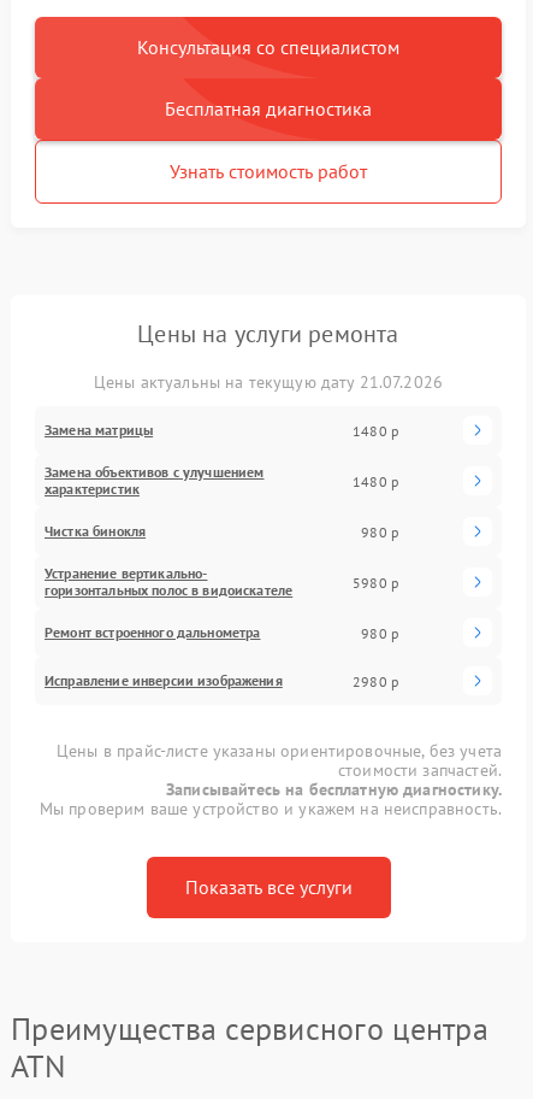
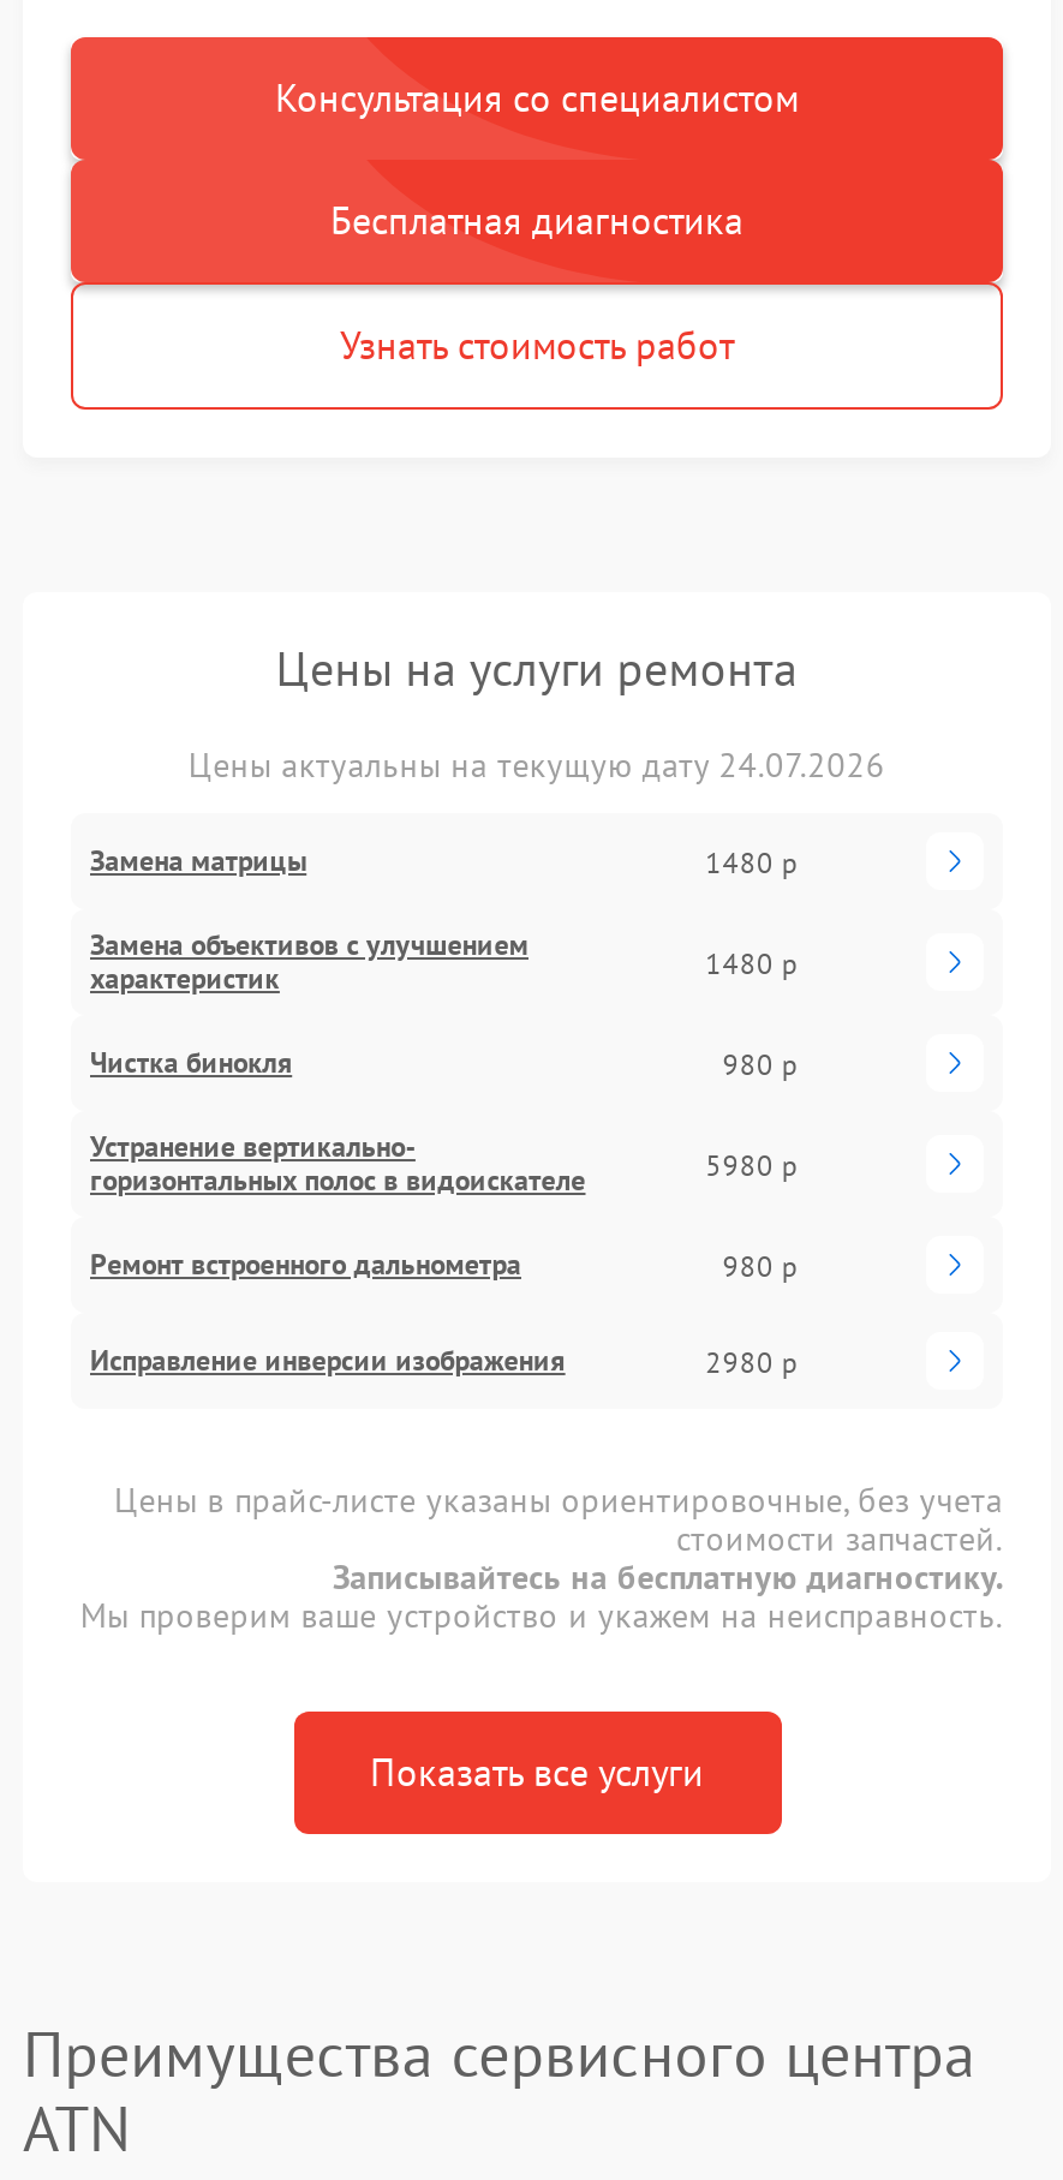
- Цены актуальны на текущую дату 21.07.2026
+ Цены актуальны на текущую дату 24.07.2026
